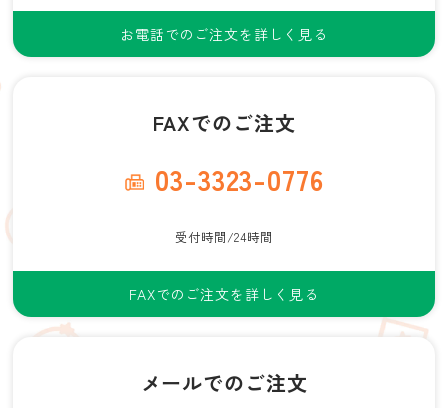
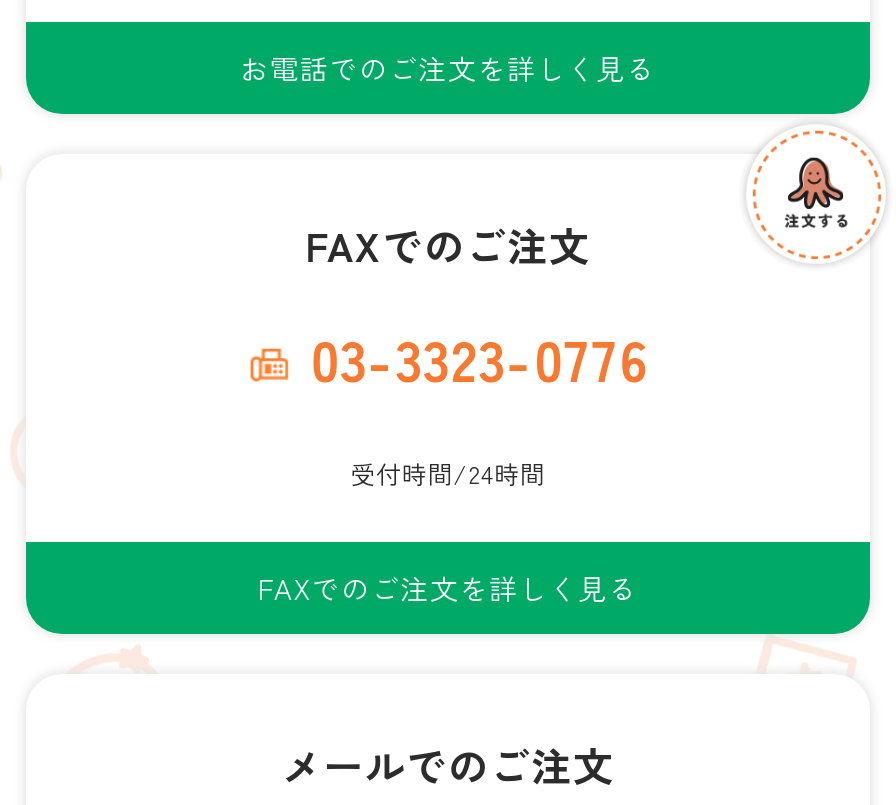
+ [image]
